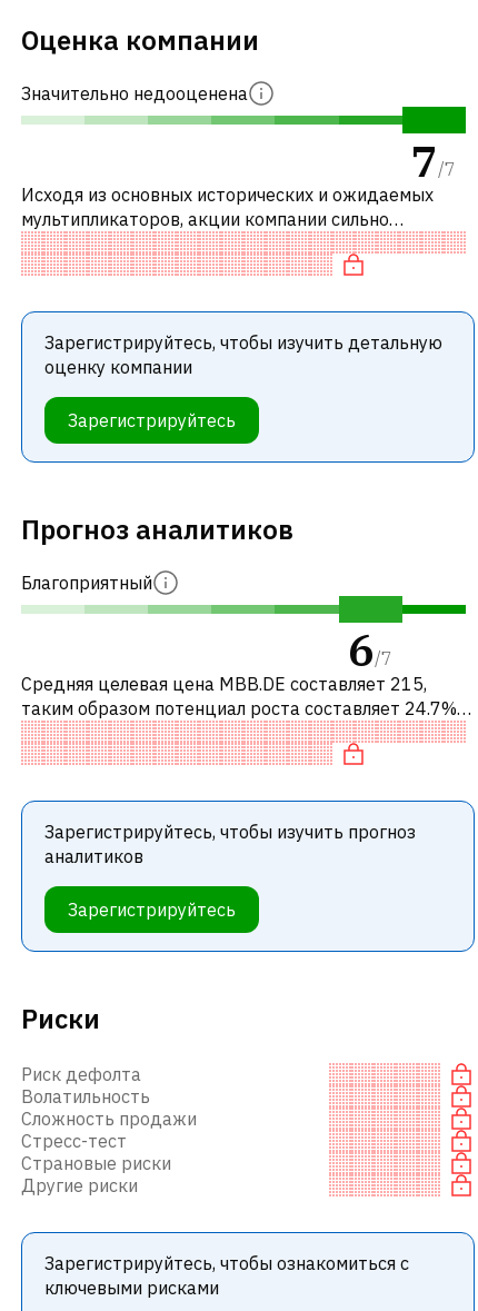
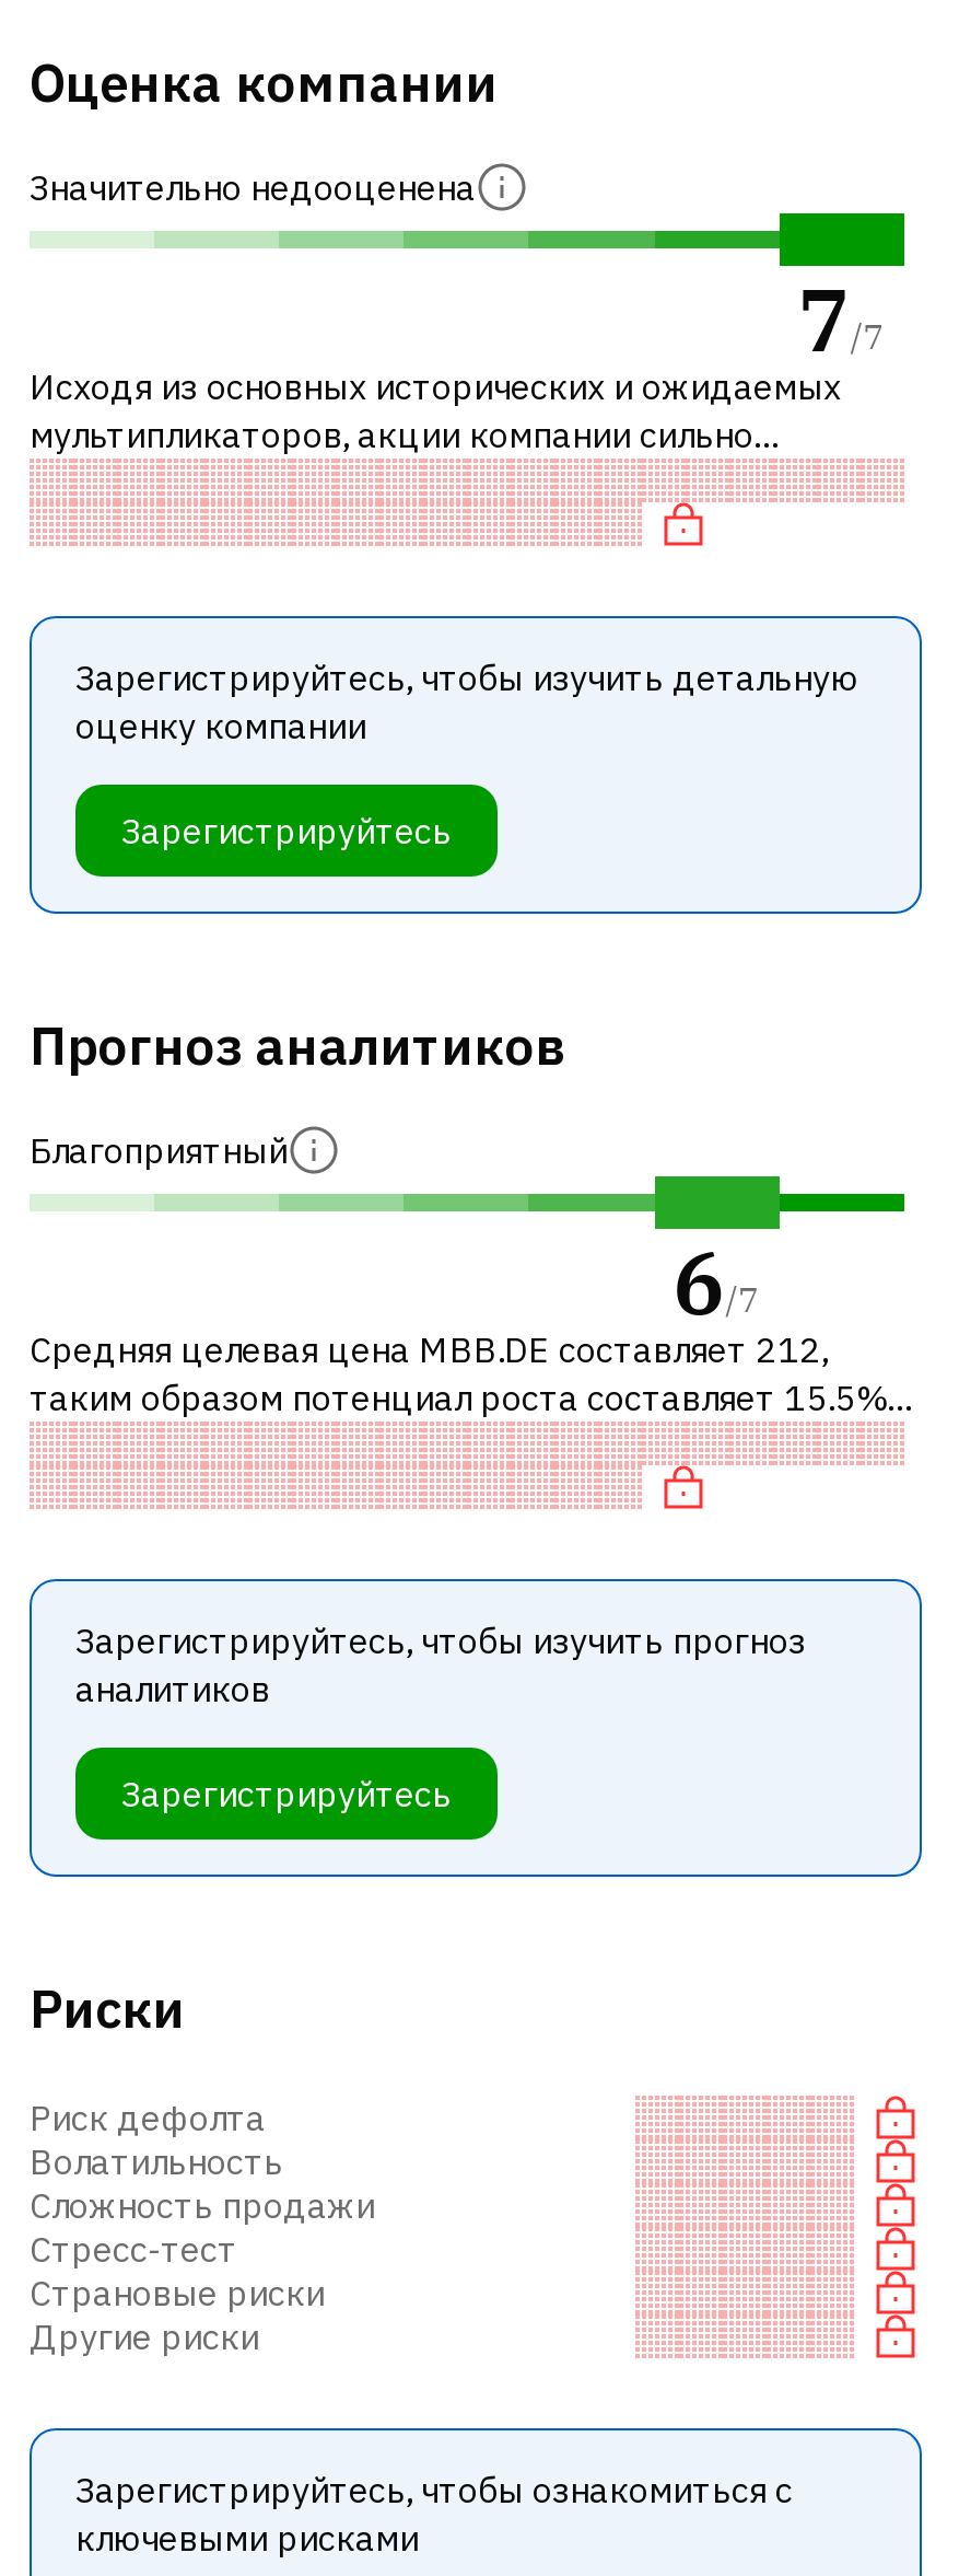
- Средняя целевая цена MBB.DE составляет 215,
+ Средняя целевая цена MBB.DE составляет 212,

- таким образом потенциал роста составляет 24.7%.
+ таким образом потенциал роста составляет 15.5%.
